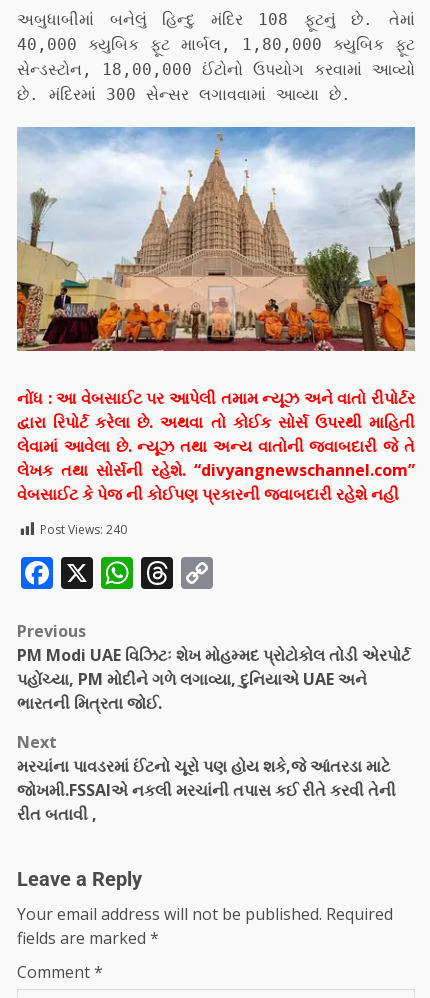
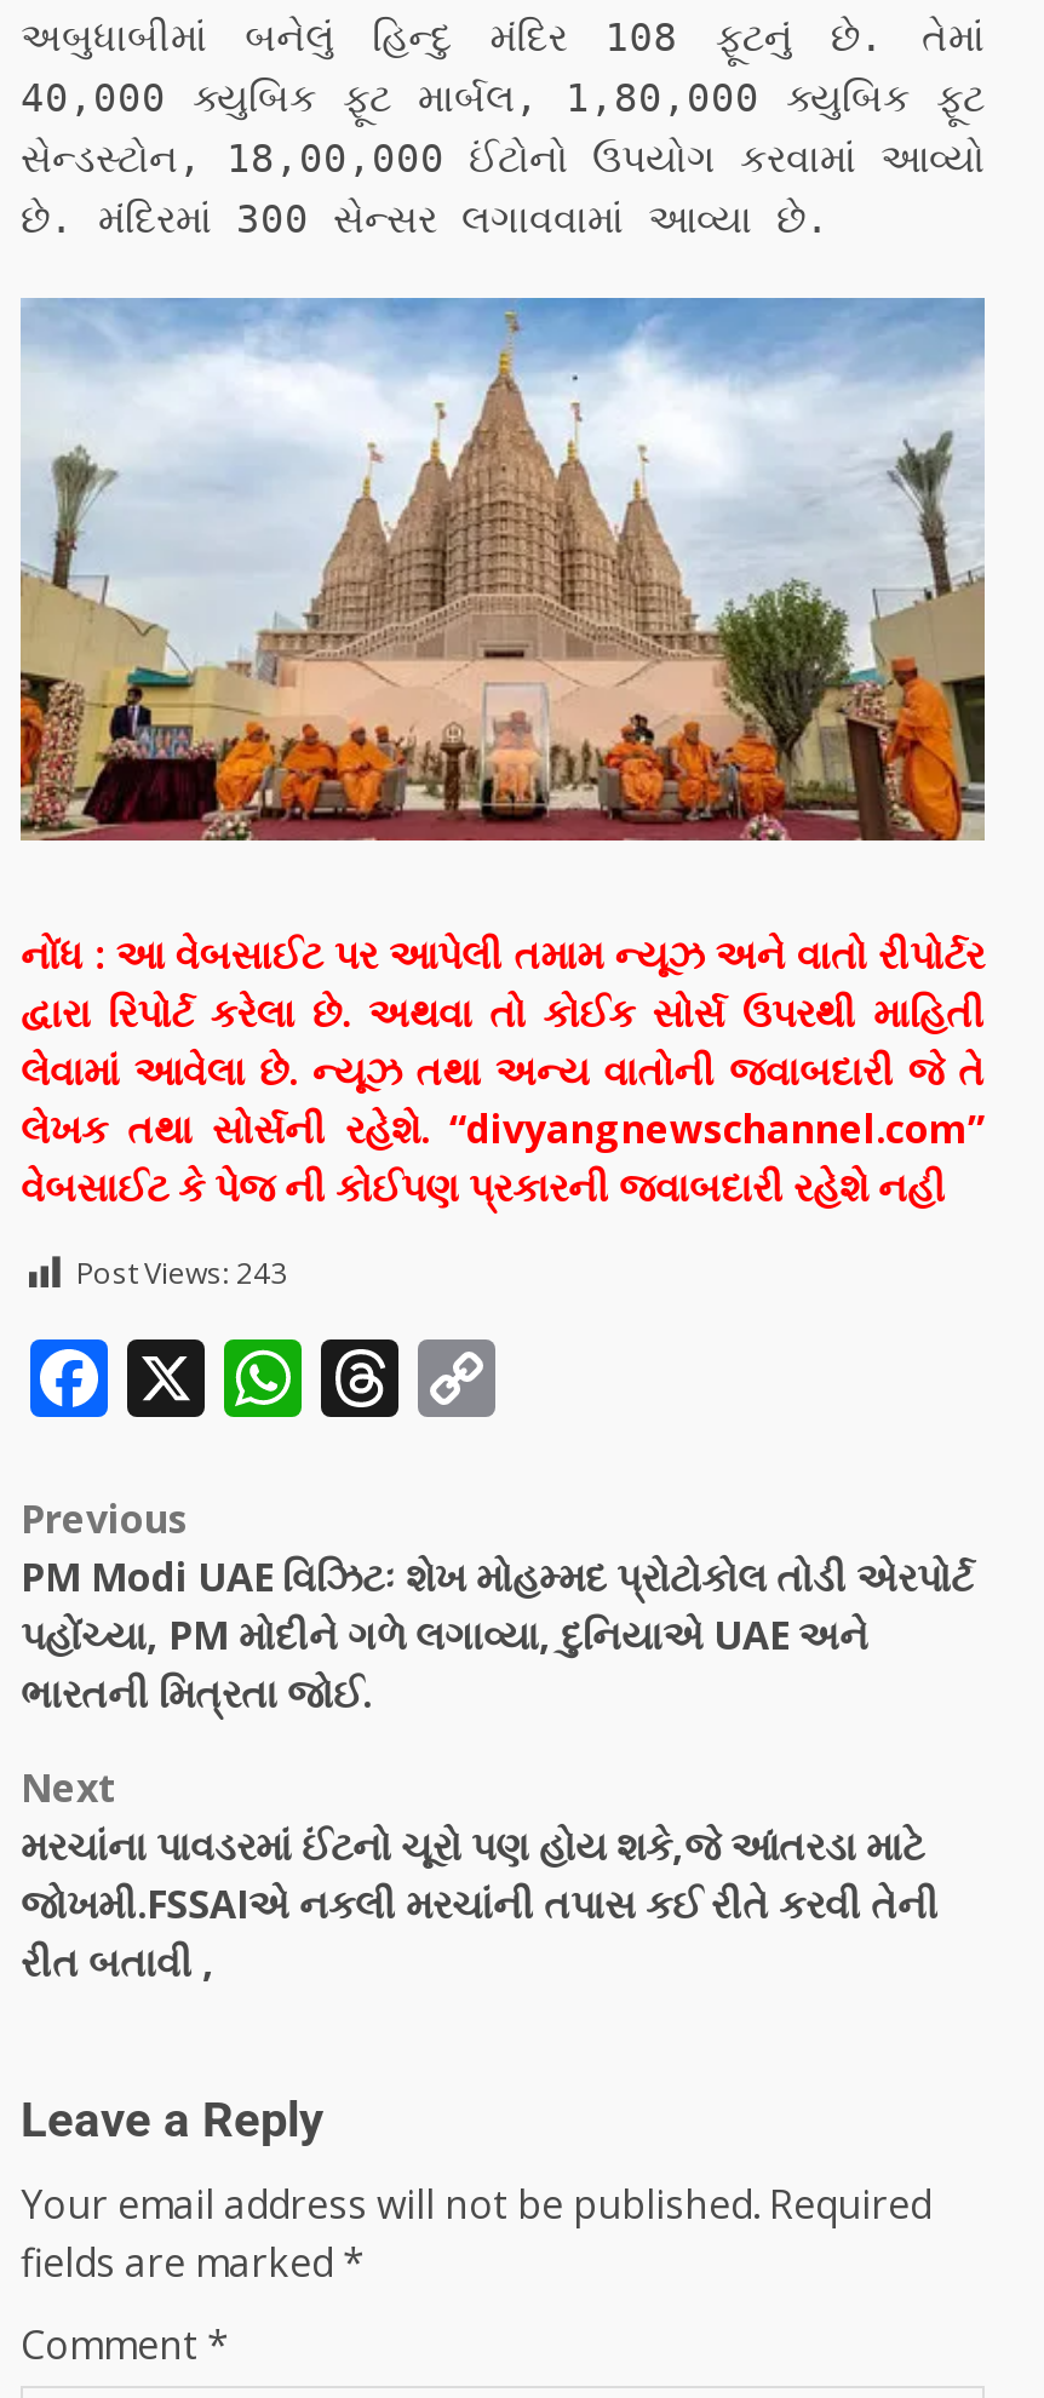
- Post Views: 240
+ Post Views: 243
